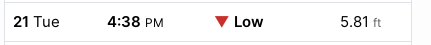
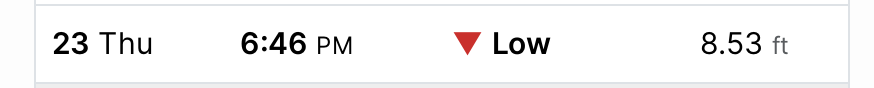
- 21 Tue
- 4:38 PM
+ 23 Thu
+ 6:46 PM

- 5.81 ft
+ 8.53 ft
